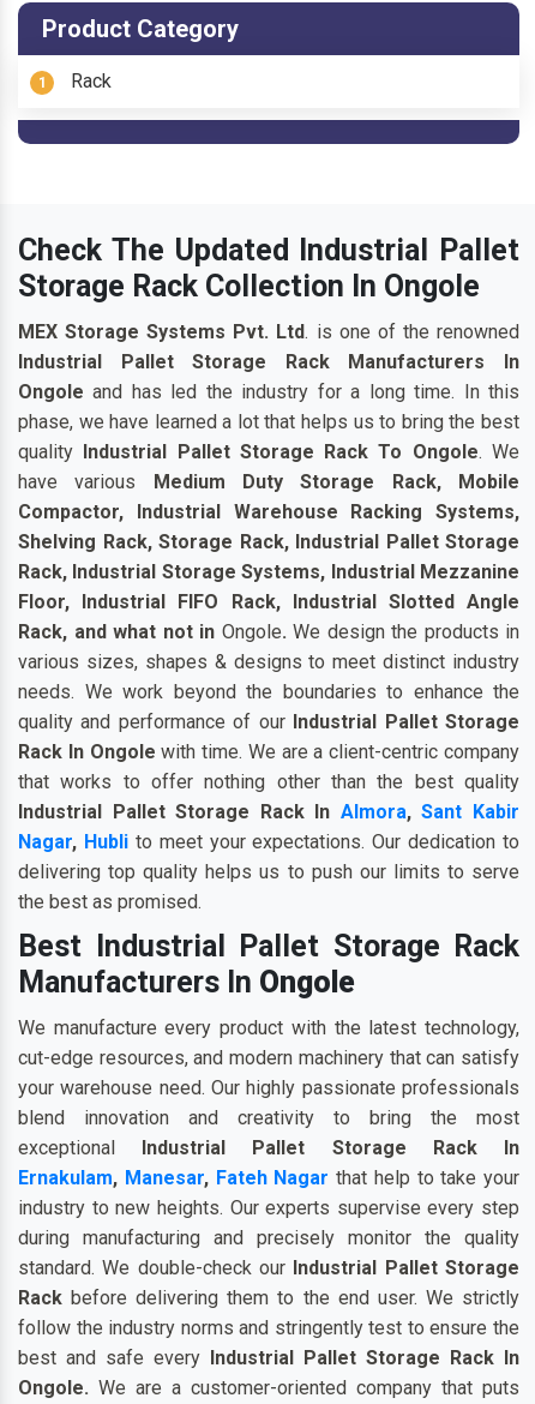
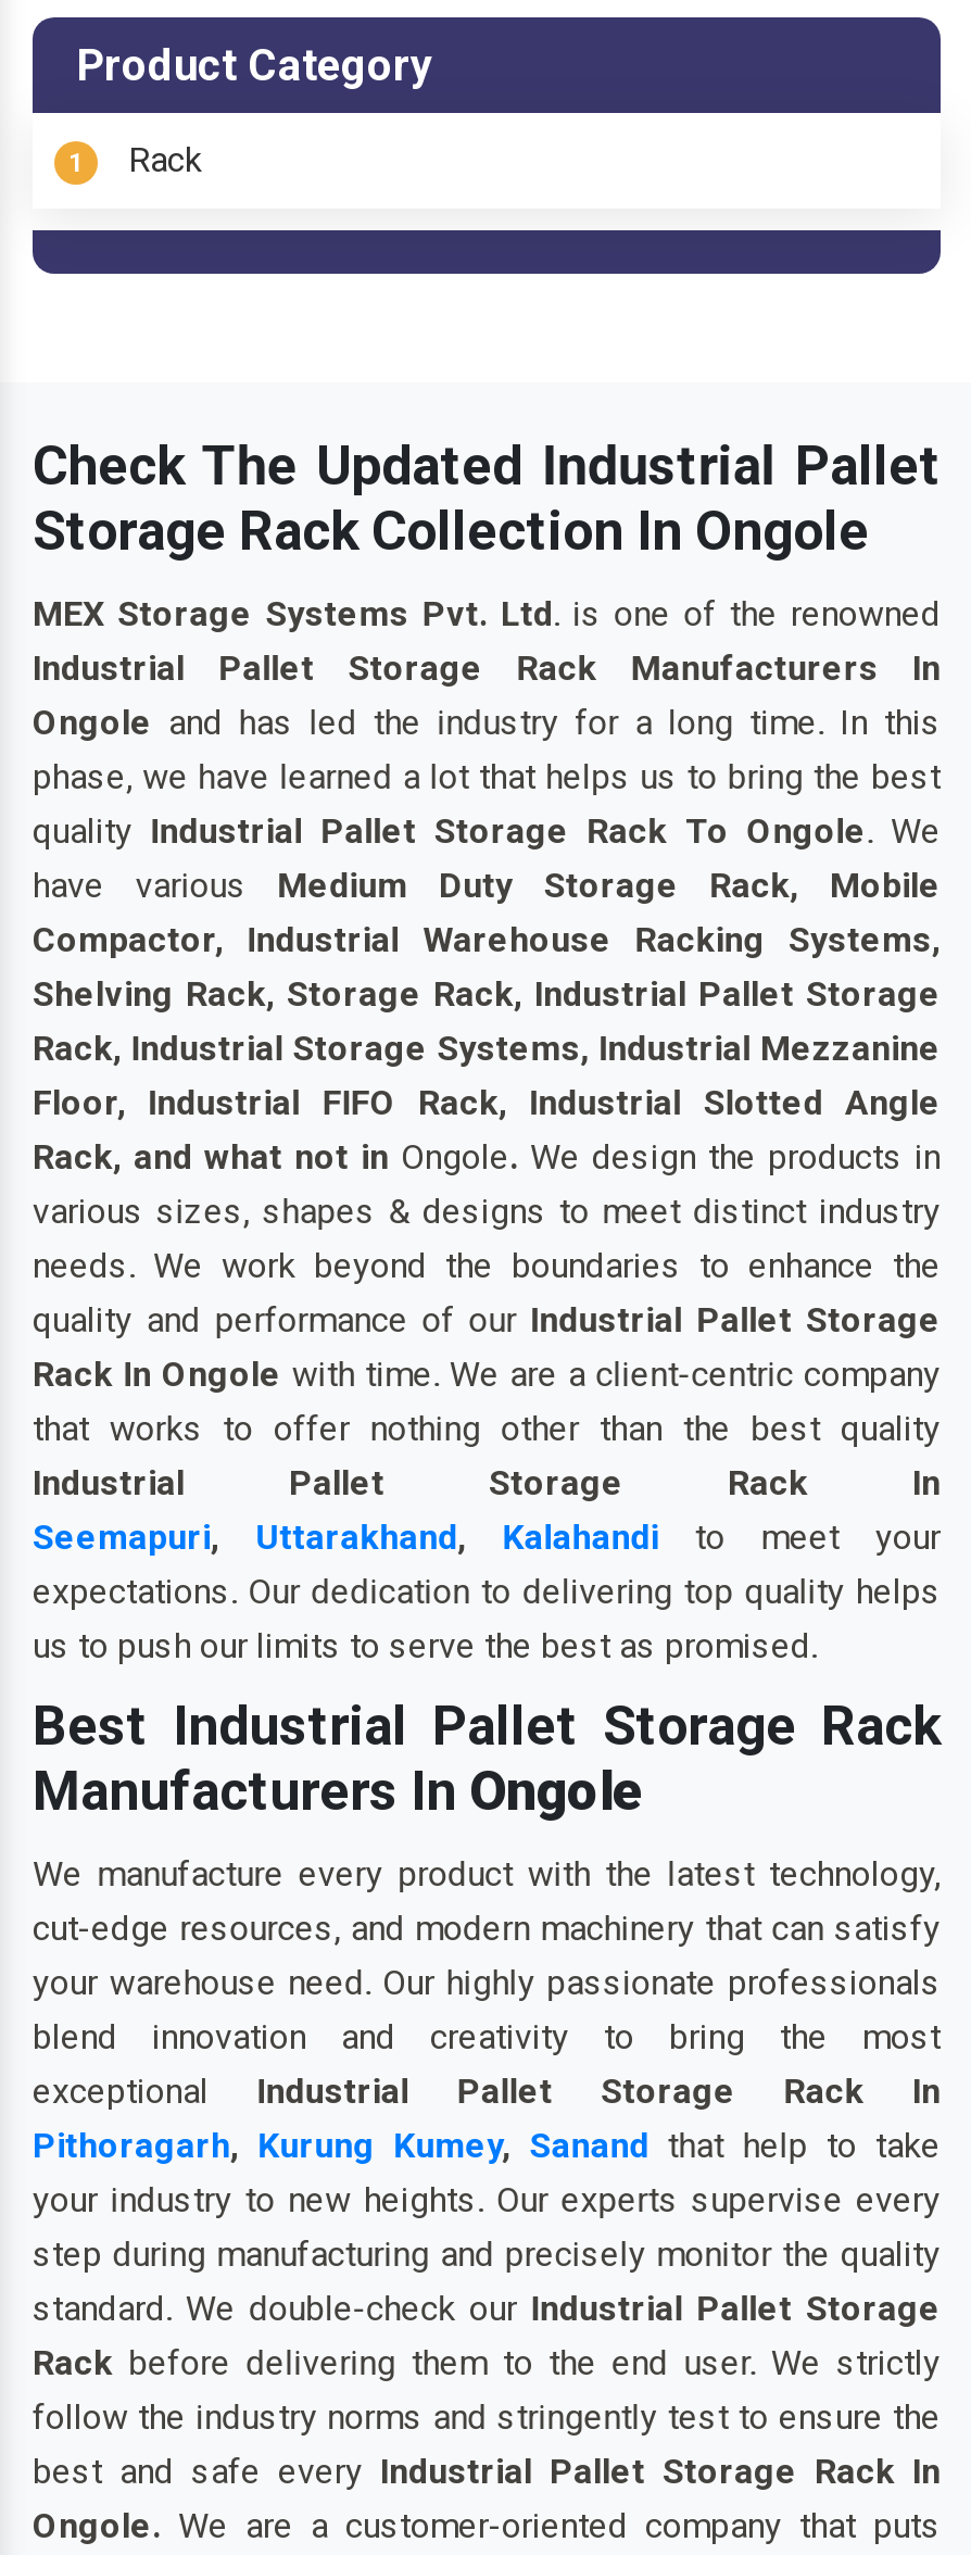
- Industrial Pallet Storage Rack In Almora, Sant Kabir
- Nagar, Hubli to meet your expectations. Our dedication to
- delivering top quality helps us to push our limits to serve
- the best as promised.
+ Industrial Pallet Storage Rack In
+ Seemapuri, Uttarakhand, Kalahandi to meet your
+ expectations. Our dedication to delivering top quality helps
+ us to push our limits to serve the best as promised.

- Ernakulam, Manesar, Fateh Nagar that help to take your
- industry to new heights. Our experts supervise every step
- during manufacturing and precisely monitor the quality
+ Pithoragarh, Kurung Kumey, Sanand that help to take
+ your industry to new heights. Our experts supervise every
+ step during manufacturing and precisely monitor the quality
